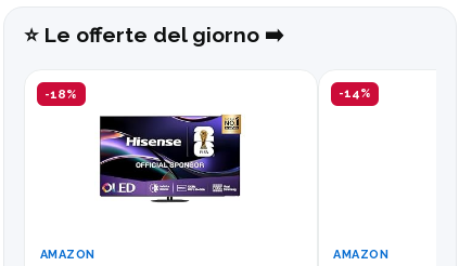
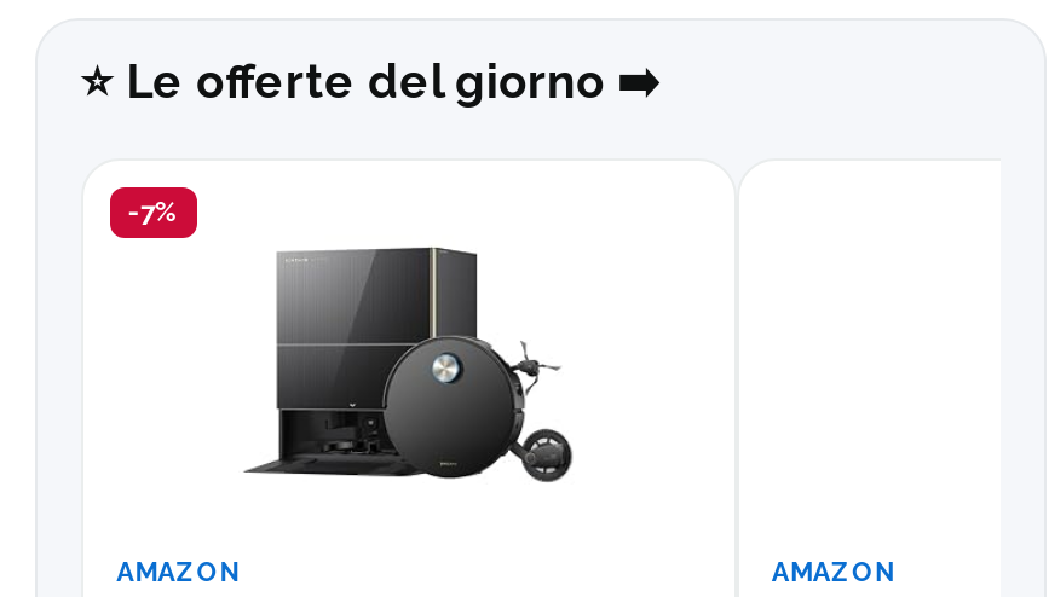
- -18%
+ -7%

- -14%

- [image]
+ [image]
